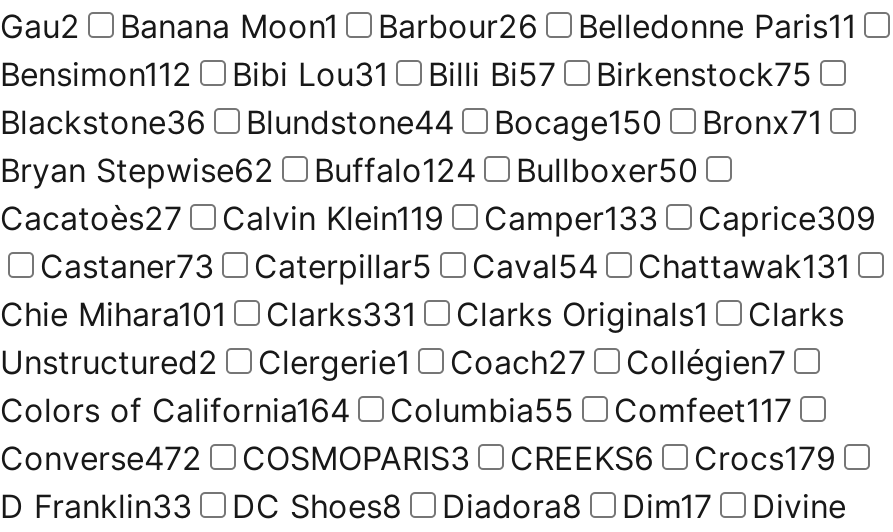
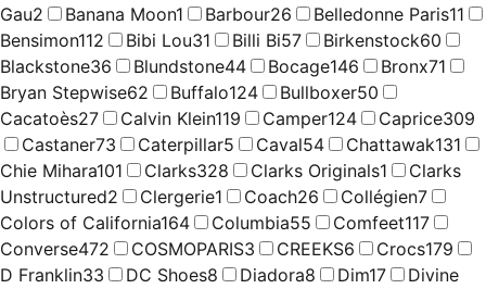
- Bensimon112 Bibi Lou31 Billi Bi57 Birkenstock75
+ Bensimon112 Bibi Lou31 Billi Bi57 Birkenstock60

- Blackstone36 Blundstone44 Bocage150 Bronx71
+ Blackstone36 Blundstone44 Bocage146 Bronx71

- Cacatoès27 Calvin Klein119 Camper133 Caprice309
+ Cacatoès27 Calvin Klein119 Camper124 Caprice309

- Chie Mihara101 Clarks331 Clarks Originals1 Clarks
+ Chie Mihara101 Clarks328 Clarks Originals1 Clarks

- Unstructured2 Clergerie1 Coach27 Collégien7
+ Unstructured2 Clergerie1 Coach26 Collégien7
